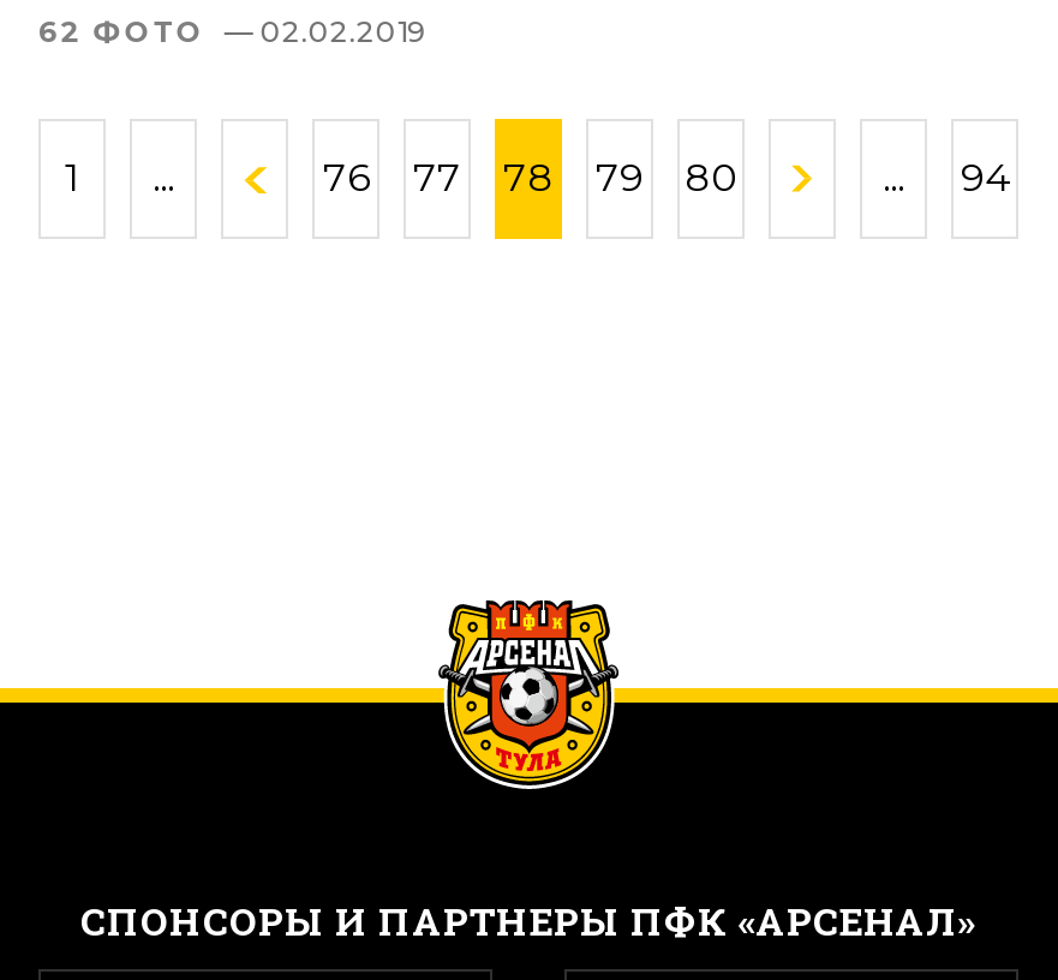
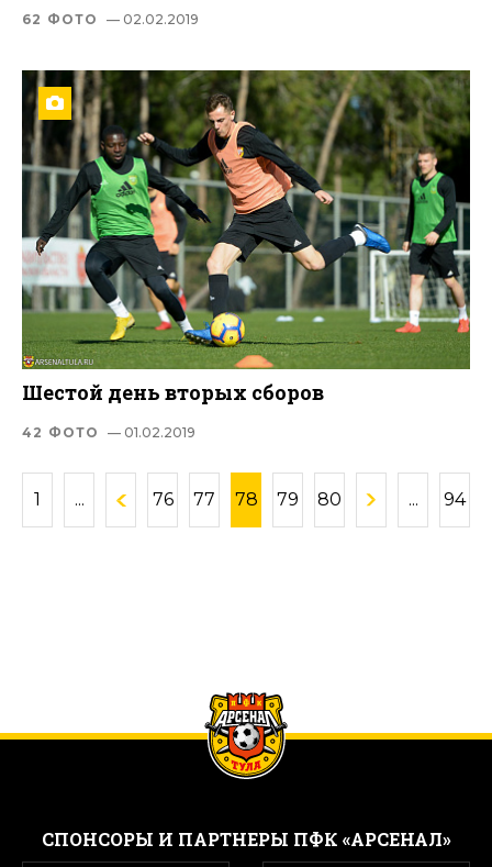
+ [image]
+ Шестой день вторых сборов
+ 42 ФОТО — 01.02.2019
